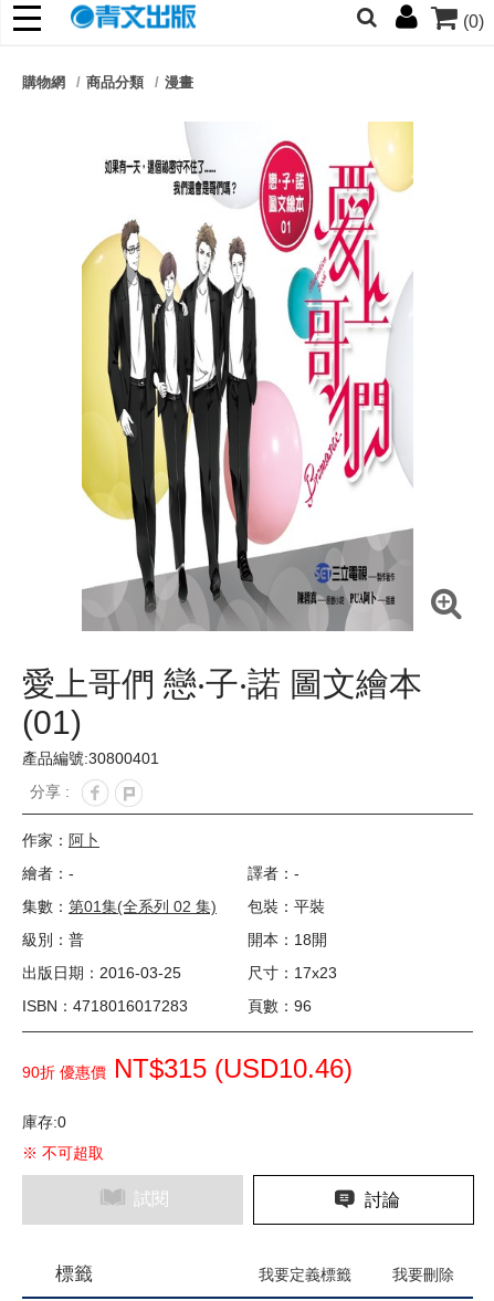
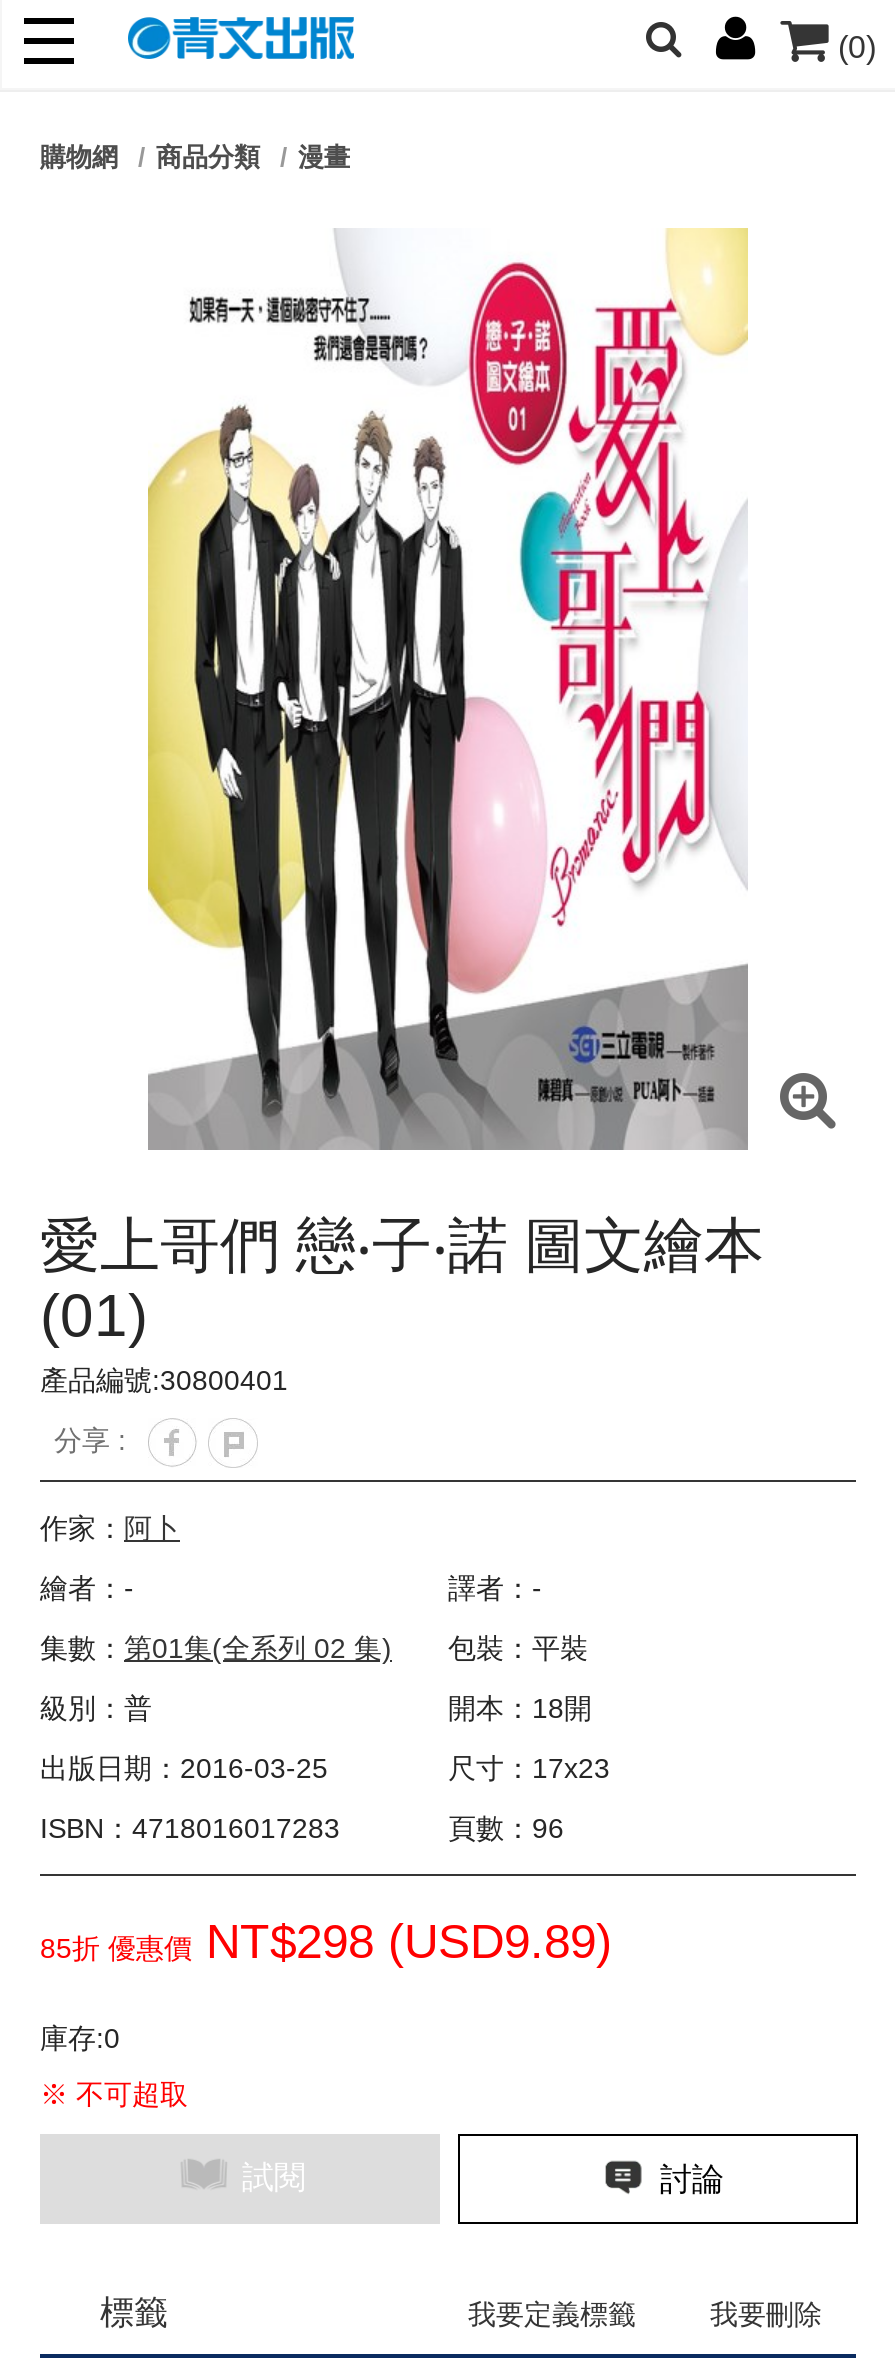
- 90折 優惠價NT$315 (USD10.46)
+ 85折 優惠價NT$298 (USD9.89)
